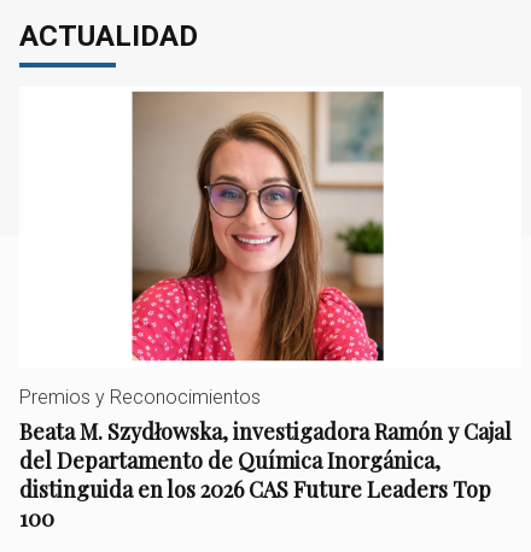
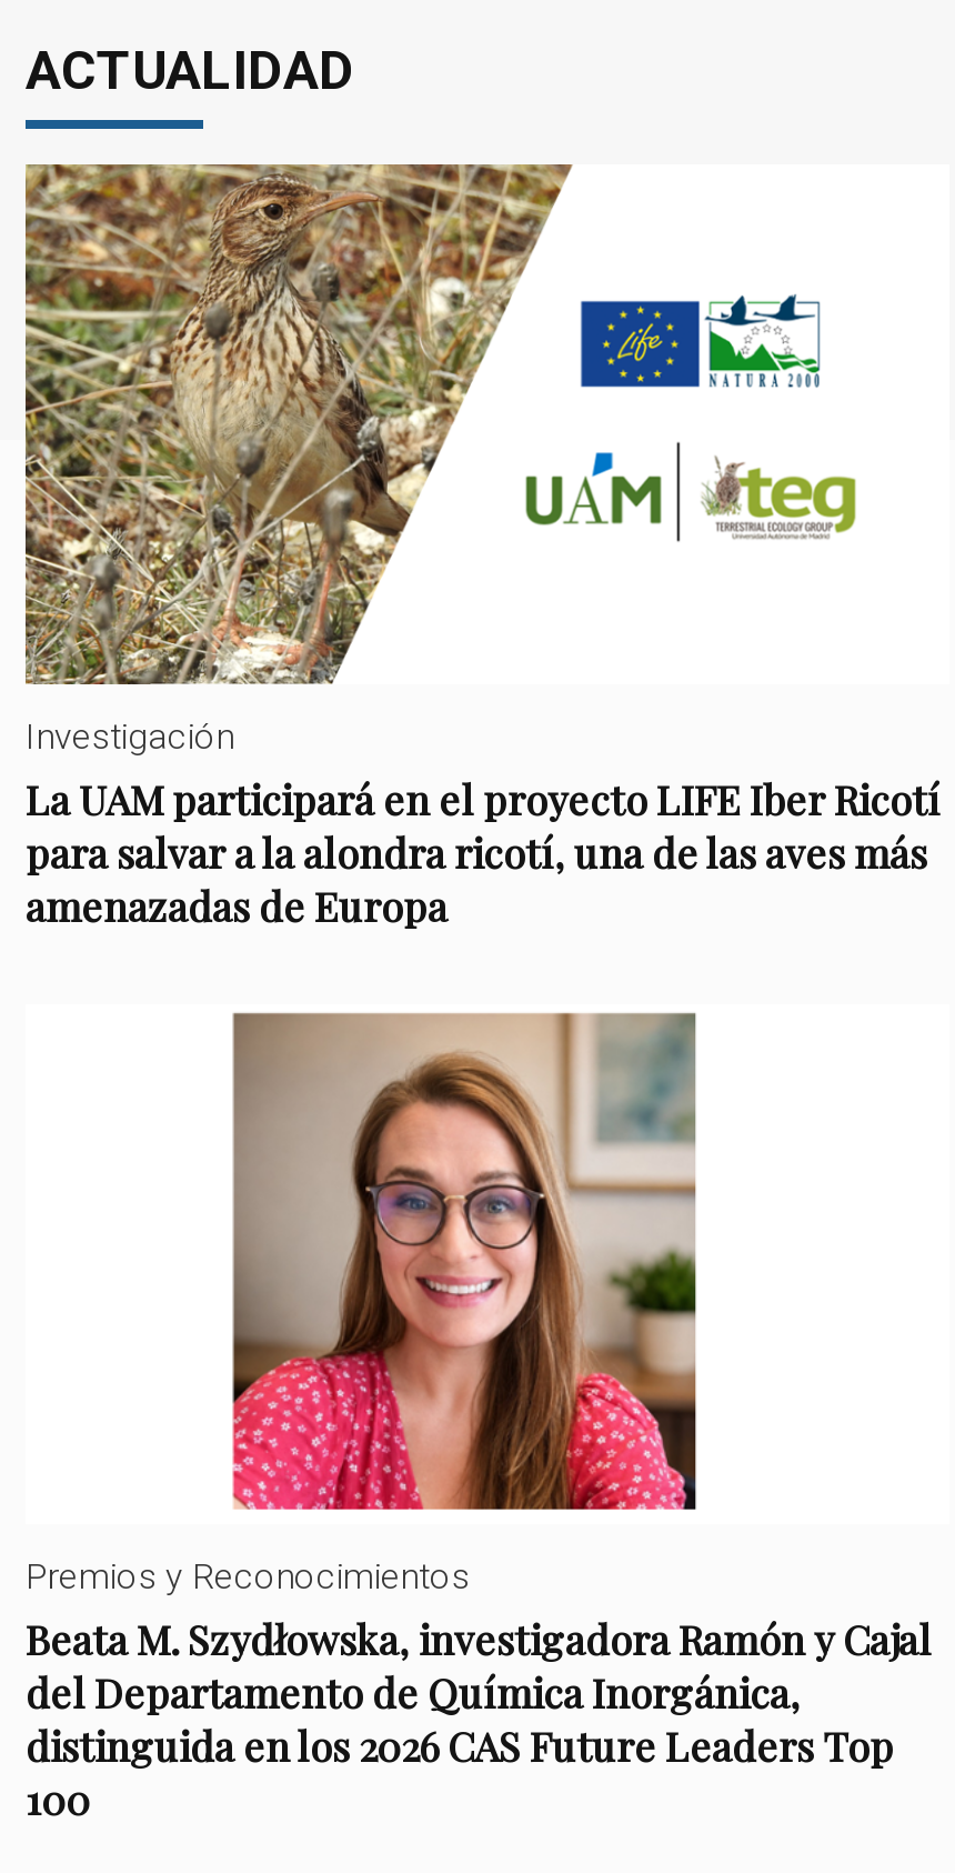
+ [image]
+ Investigación
+ La UAM participará en el proyecto LIFE Iber Ricotí
+ para salvar a la alondra ricotí, una de las aves más
+ amenazadas de Europa
